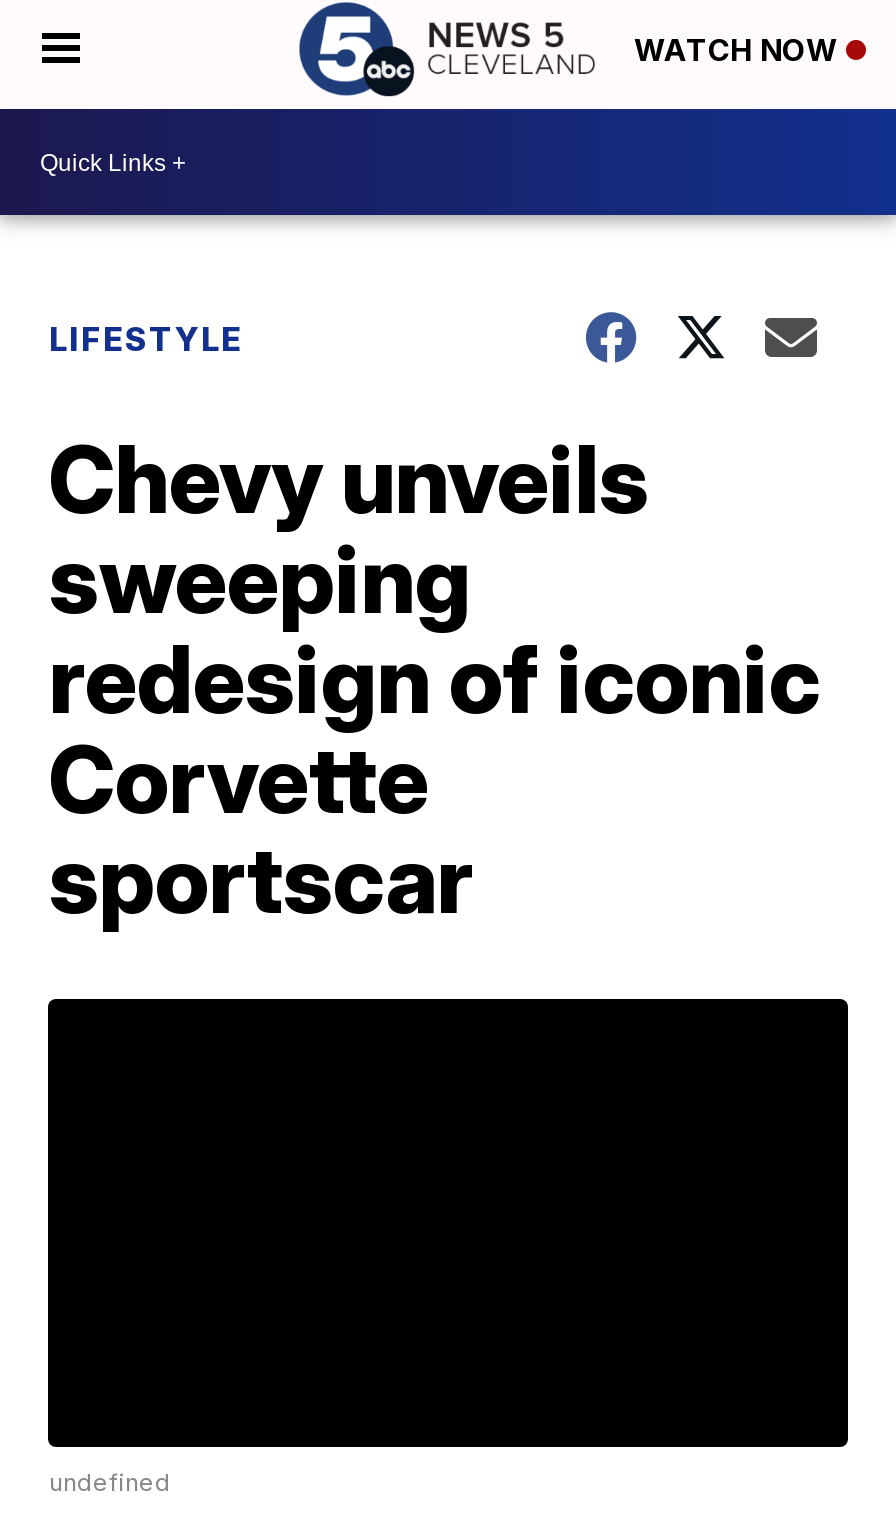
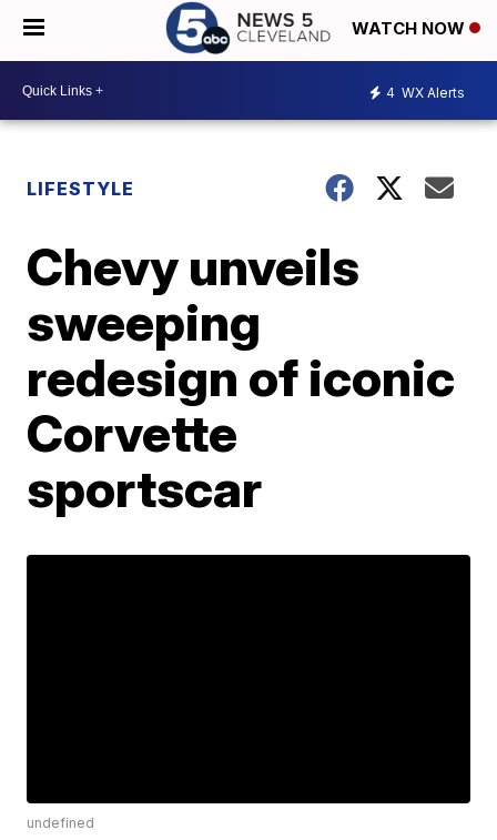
+ 4 WX Alerts
